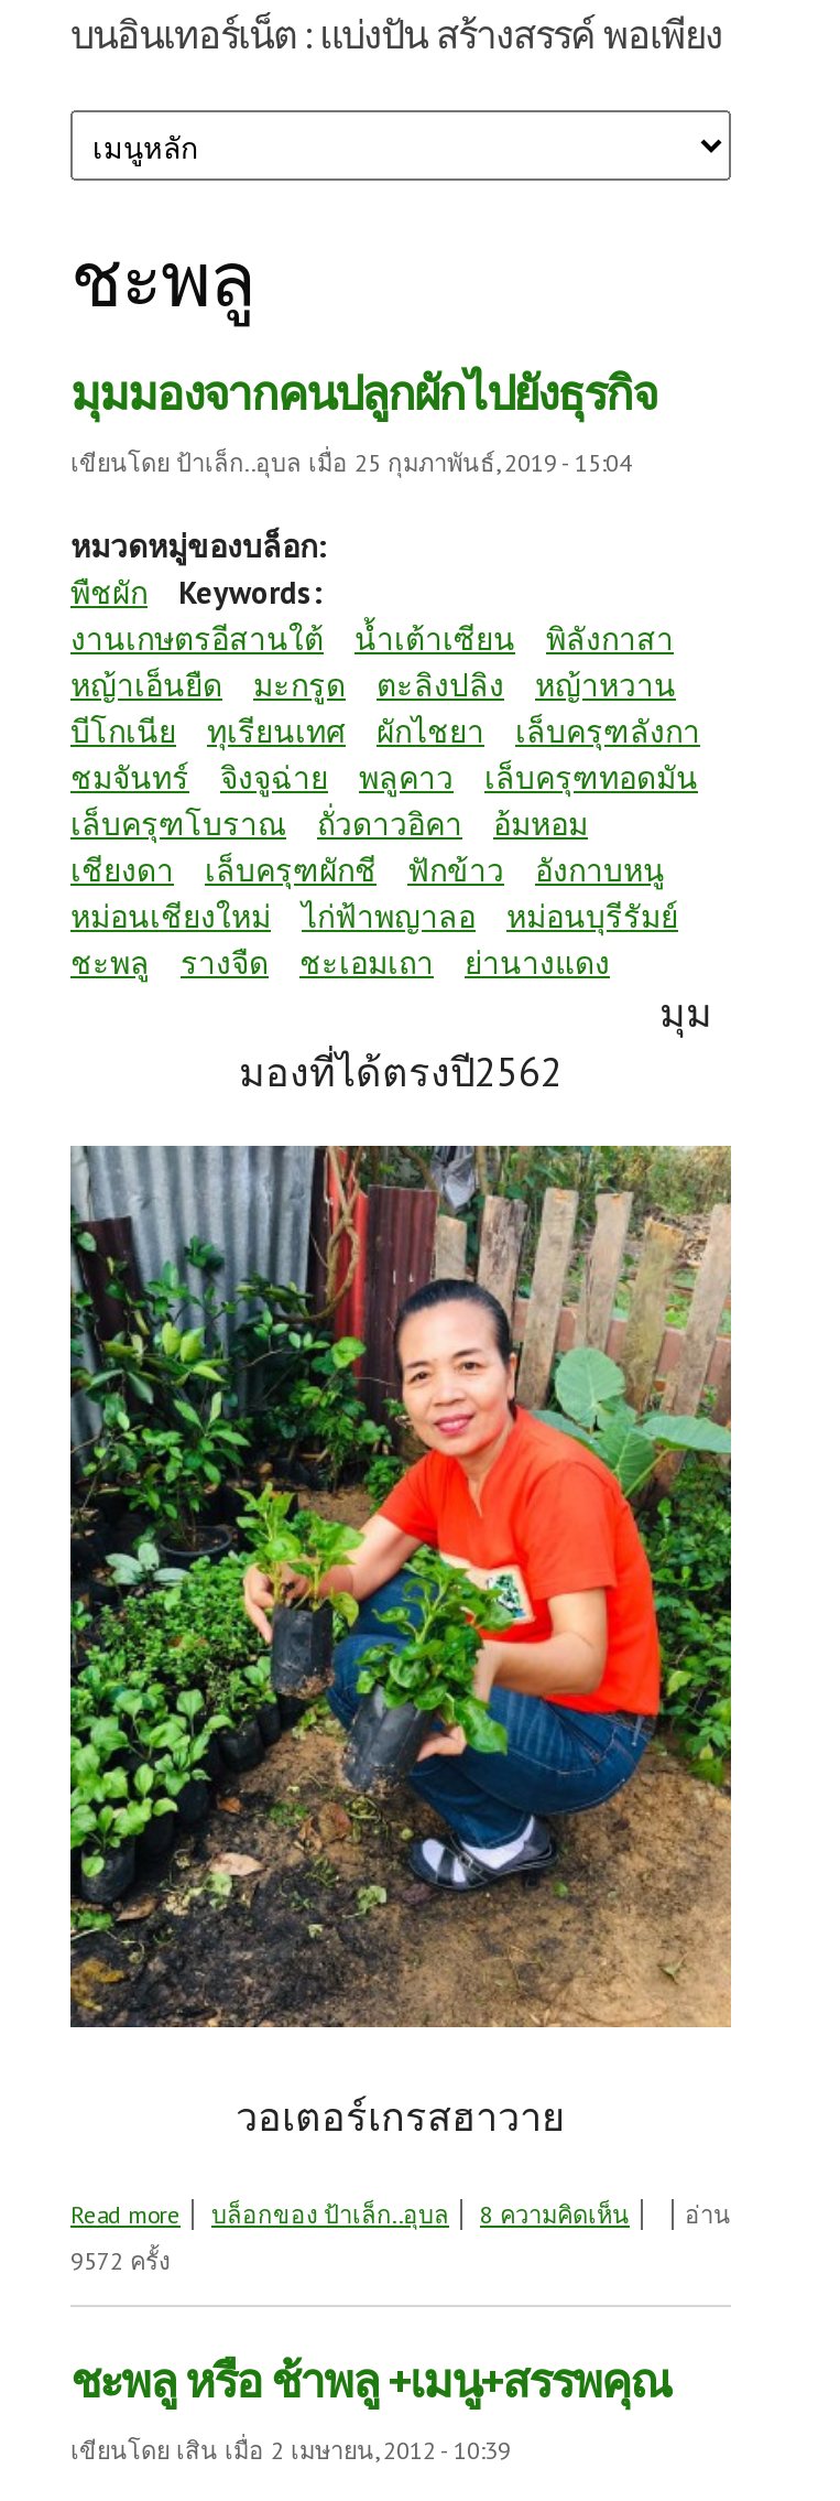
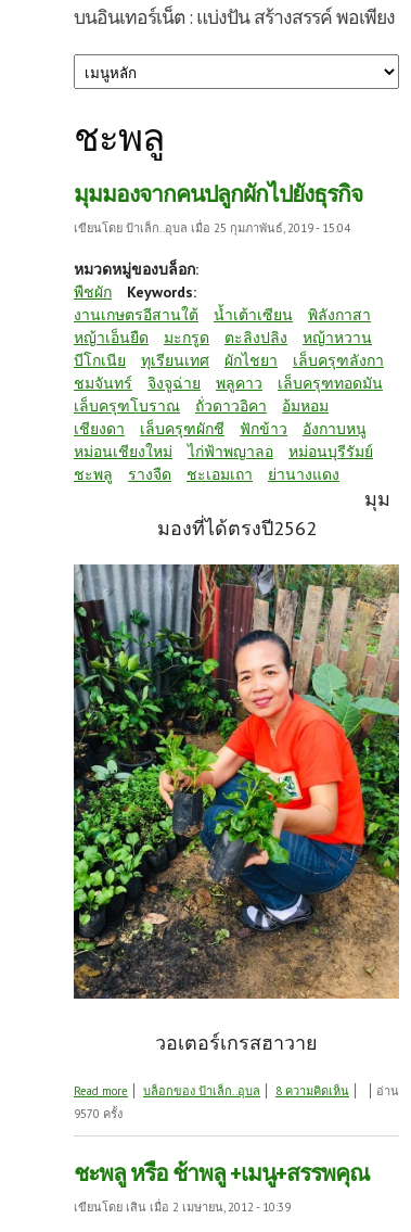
- 9572 ครั้ง
+ 9570 ครั้ง
